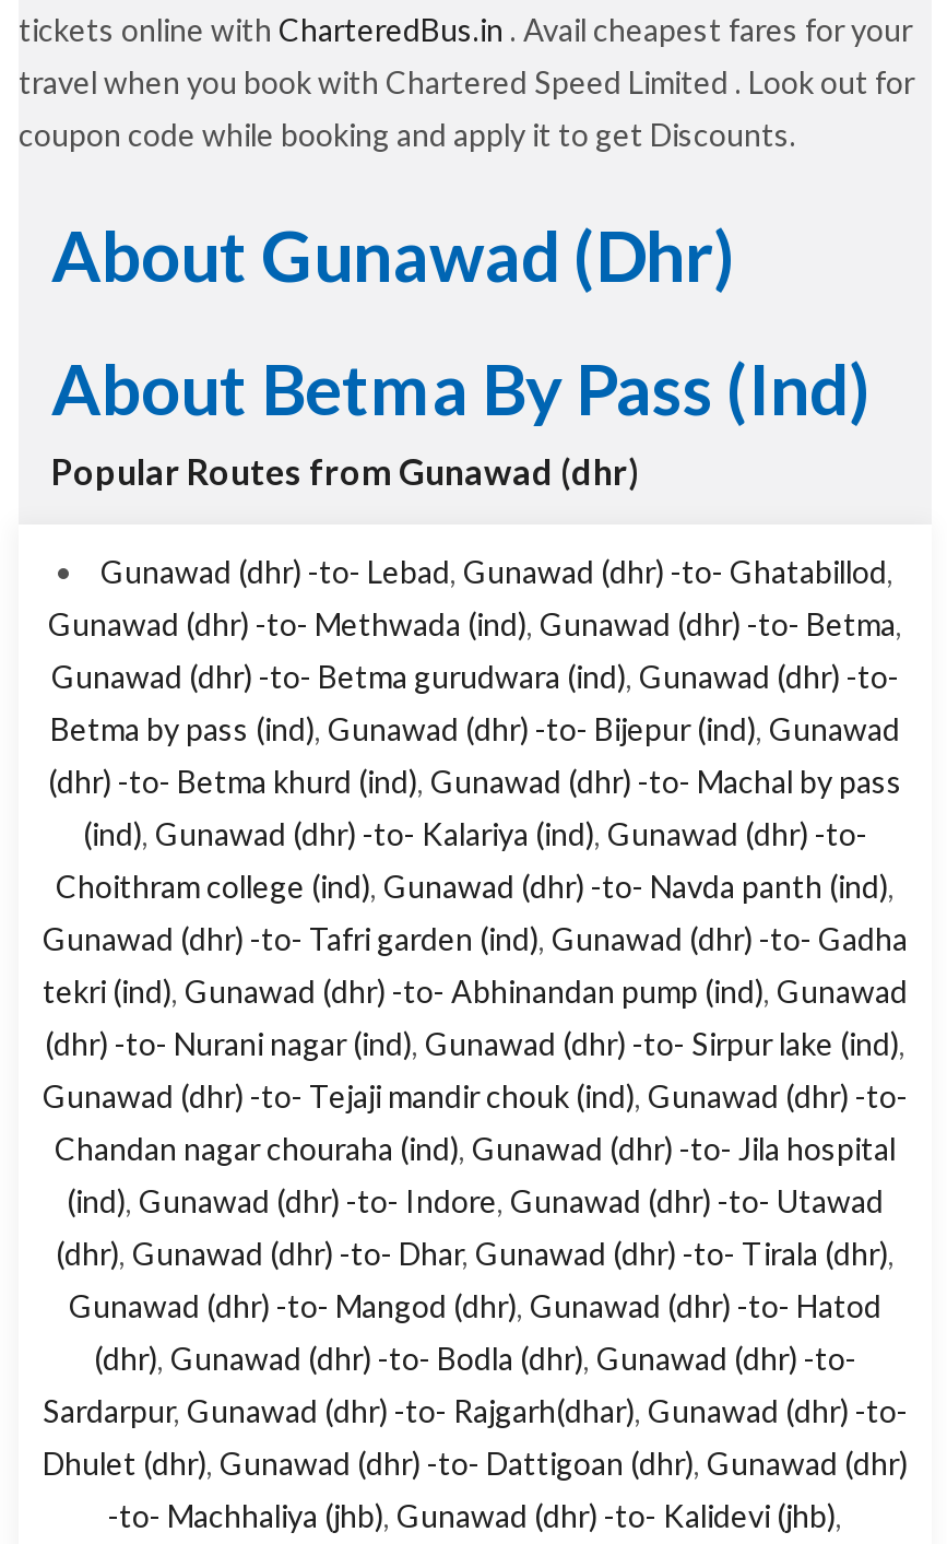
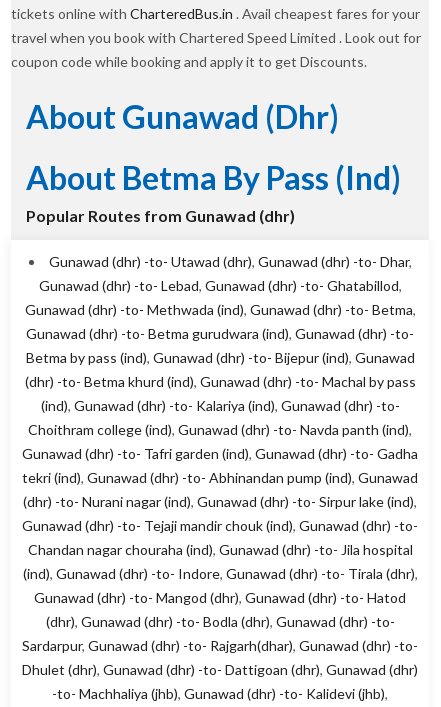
+ Gunawad (dhr) -to- Utawad (dhr), Gunawad (dhr) -to- Dhar,

moved down: Gunawad (dhr) -to- Lebad, Gunawad (dhr) -to- Ghatabillod, | Gunawad (dhr) -to- Methwada (ind), Gunawad (dhr) -to- Betma, | Gunawad (dhr) -to- Betma gurudwara (ind), Gunawad (dhr) -to- | ... | Gunawad (dhr) -to- Tejaji mandir chouk (ind), Gunawad (dhr) -to- | Chandan nagar chouraha (ind), Gunawad (dhr) -to- Jila hospital

- (ind), Gunawad (dhr) -to- Indore, Gunawad (dhr) -to- Utawad
- (dhr), Gunawad (dhr) -to- Dhar, Gunawad (dhr) -to- Tirala (dhr),
+ (ind), Gunawad (dhr) -to- Indore, Gunawad (dhr) -to- Tirala (dhr),
